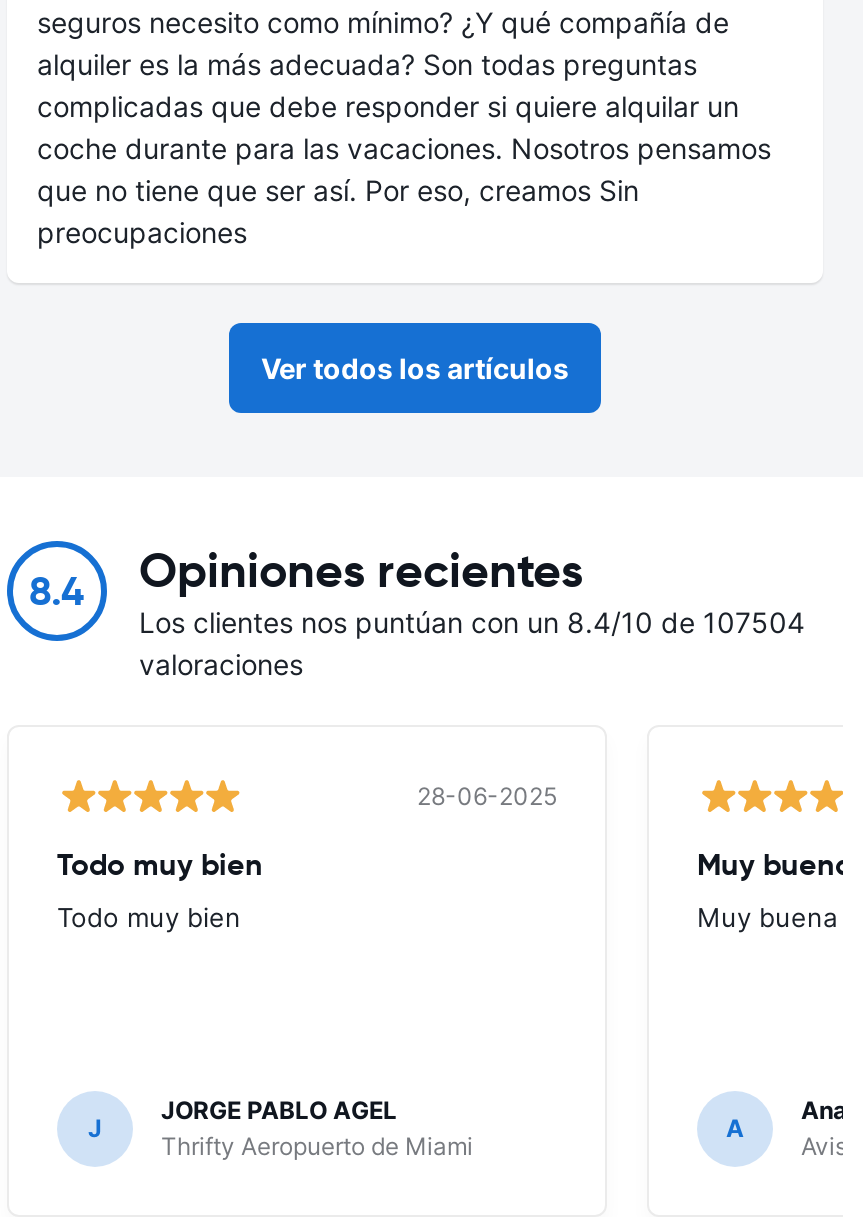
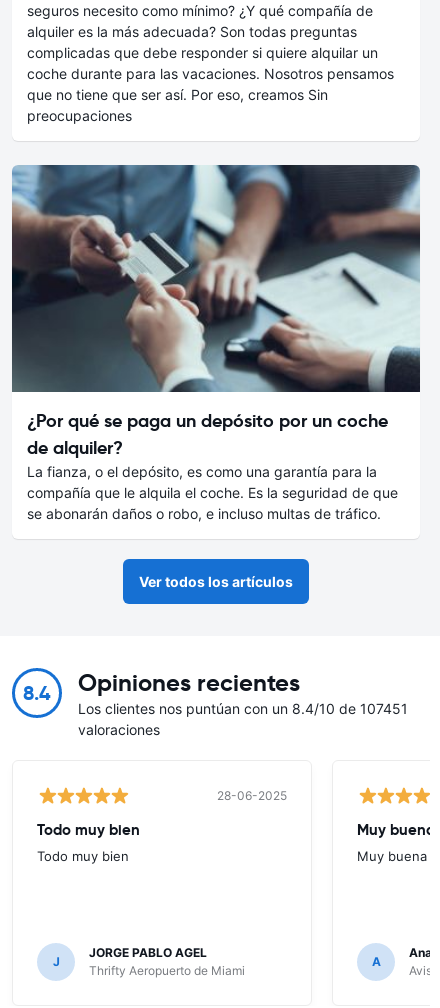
+ [image]
+ ¿Por qué se paga un depósito por un coche
+ de alquiler?
+ La fianza, o el depósito, es como una garantía para la
+ compañía que le alquila el coche. Es la seguridad de que
+ se abonarán daños o robo, e incluso multas de tráfico.

- Los clientes nos puntúan con un 8.4/10 de 107504
+ Los clientes nos puntúan con un 8.4/10 de 107451
